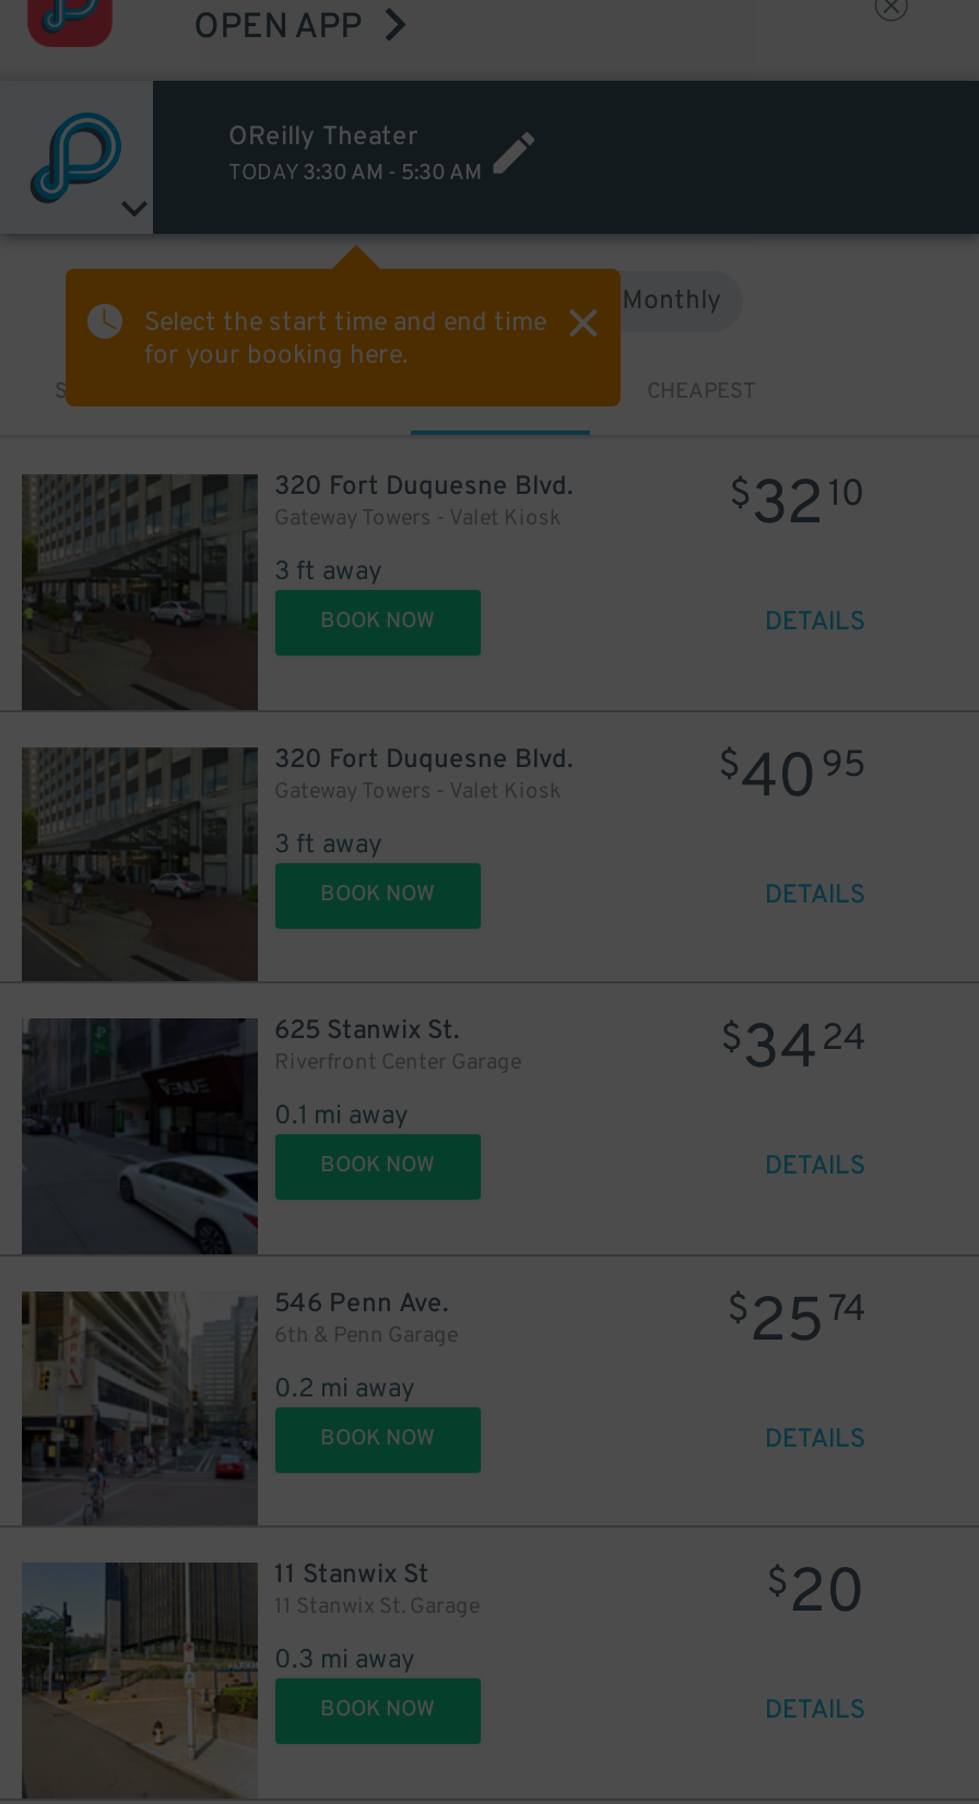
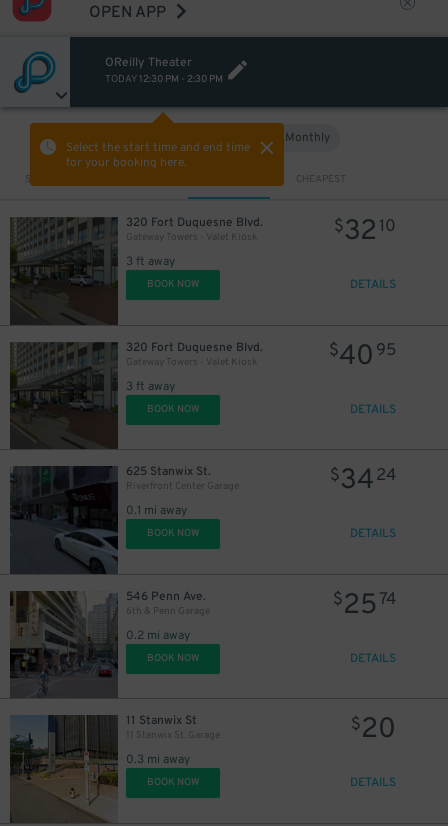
- TODAY 3:30 AM - 5:30 AM
+ TODAY 12:30 PM - 2:30 PM
